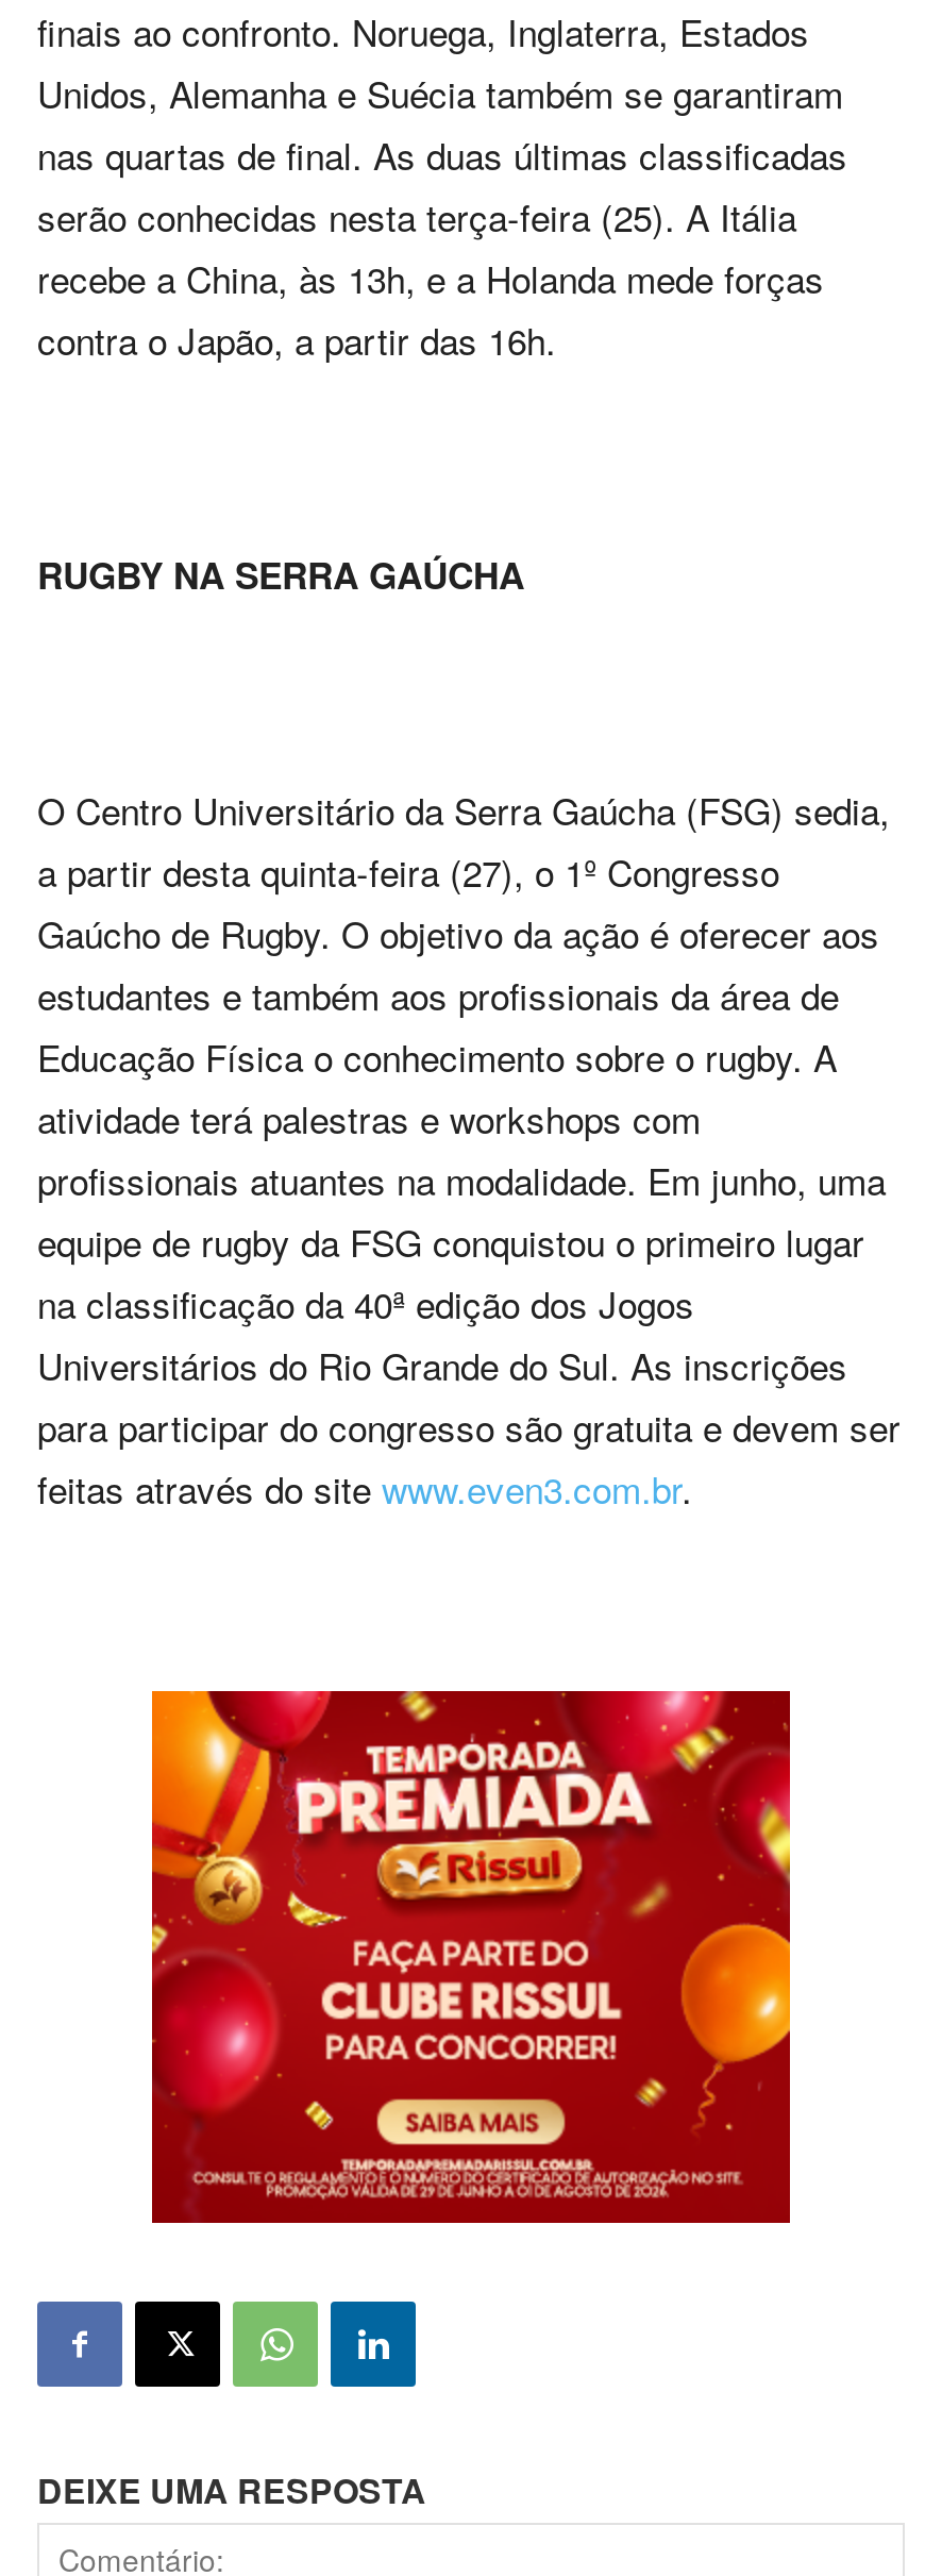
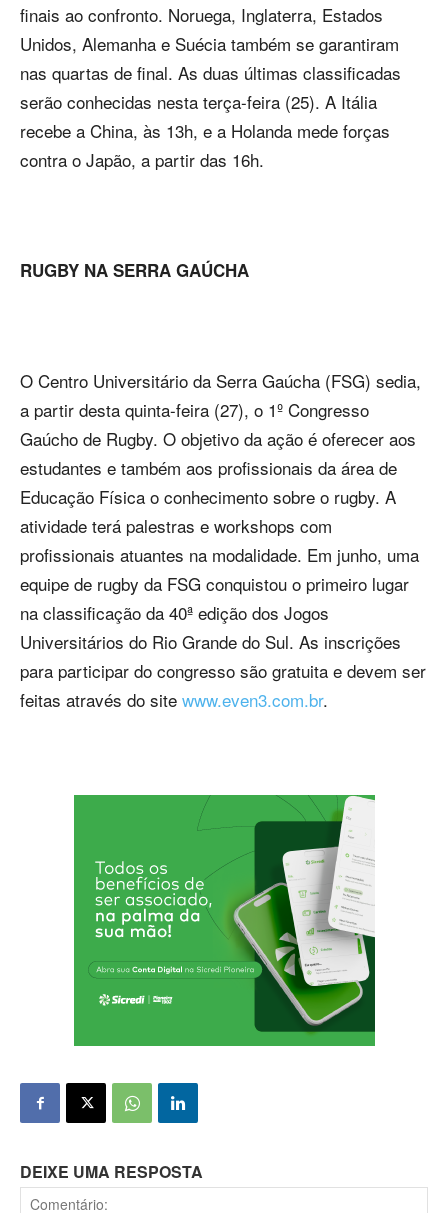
- [image]
+ [image]
